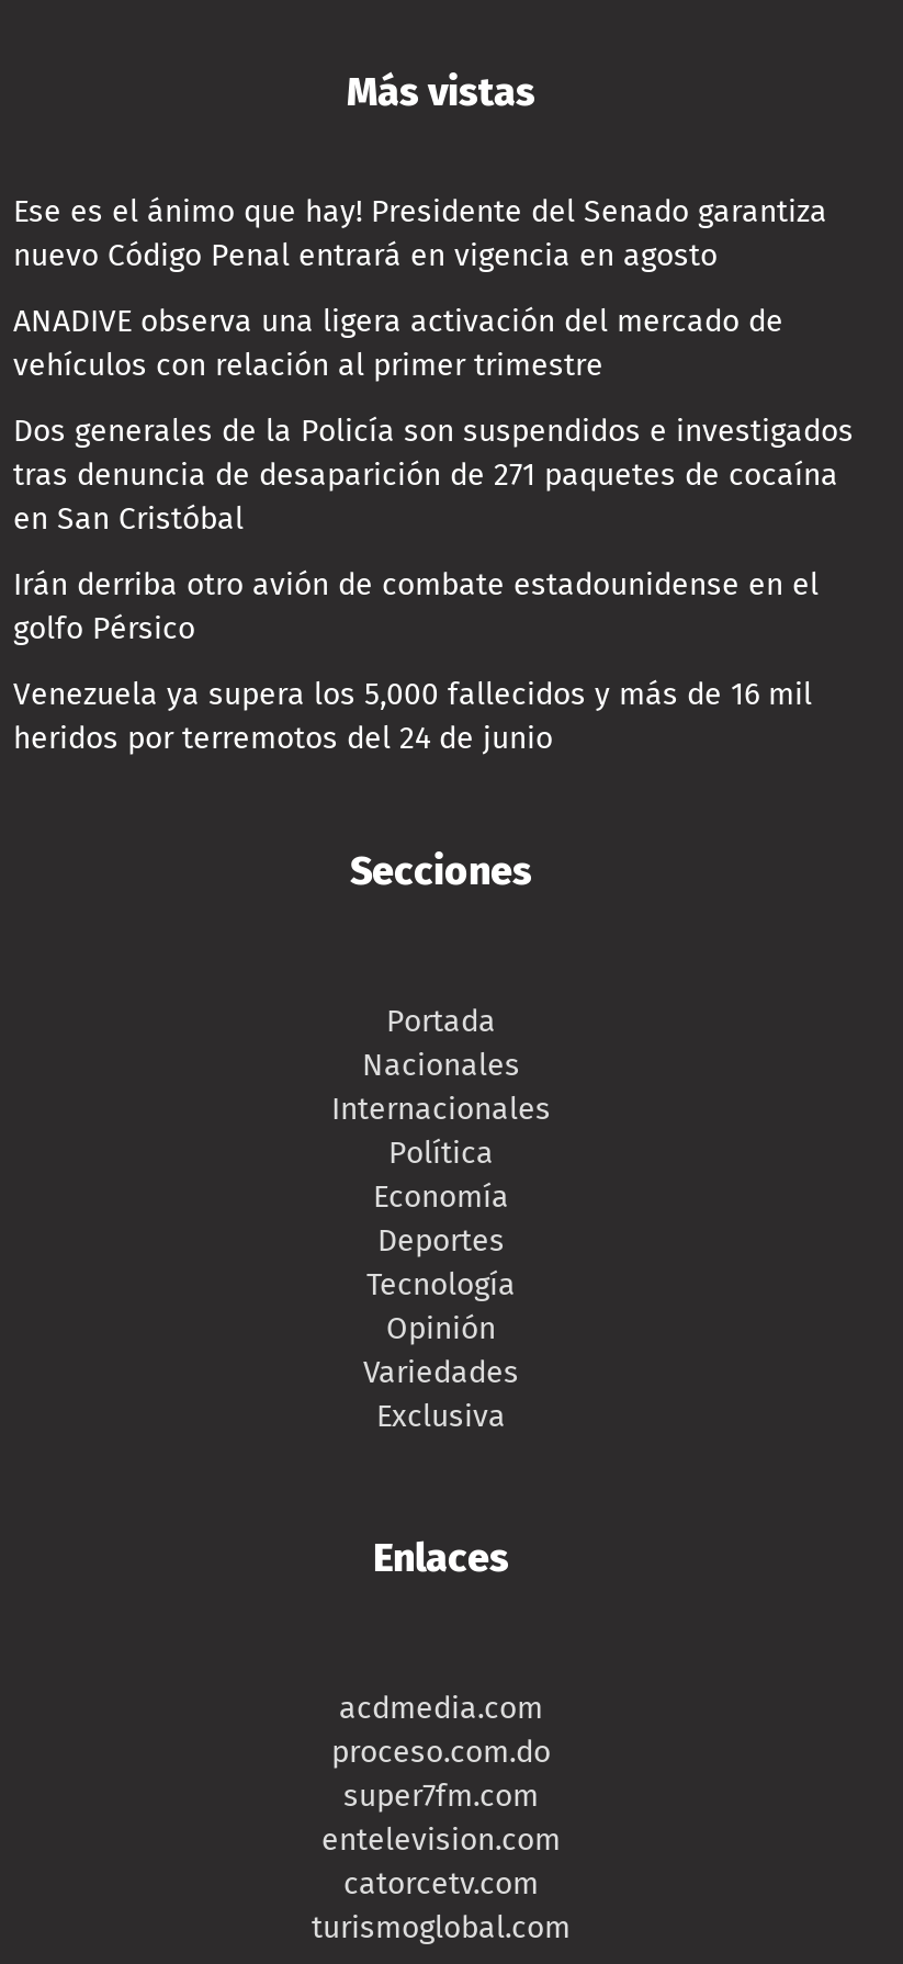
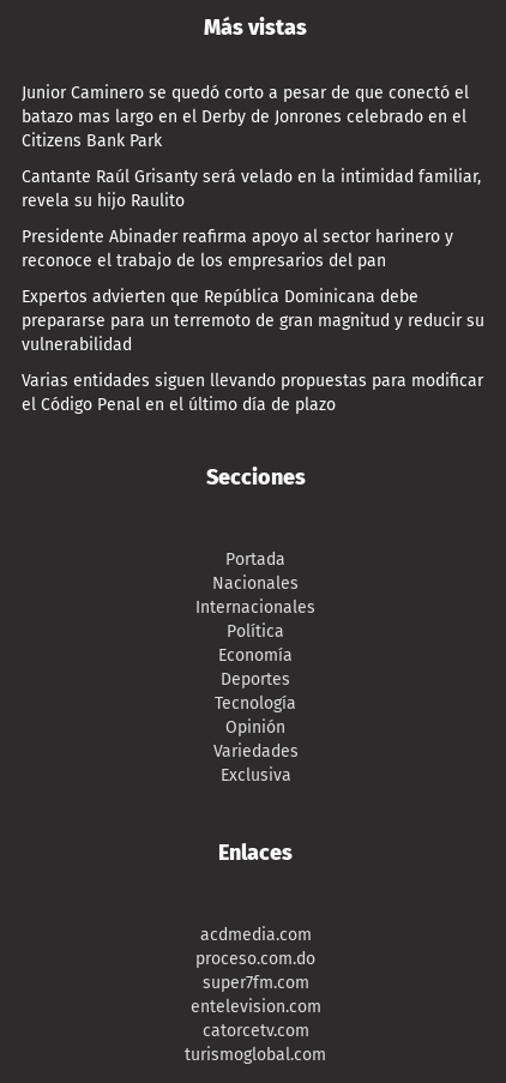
- Ese es el ánimo que hay! Presidente del Senado garantiza
- nuevo Código Penal entrará en vigencia en agosto
+ Junior Caminero se quedó corto a pesar de que conectó el
+ batazo mas largo en el Derby de Jonrones celebrado en el
+ Citizens Bank Park

- ANADIVE observa una ligera activación del mercado de
- vehículos con relación al primer trimestre
+ Cantante Raúl Grisanty será velado en la intimidad familiar,
+ revela su hijo Raulito

- Dos generales de la Policía son suspendidos e investigados
- tras denuncia de desaparición de 271 paquetes de cocaína
- en San Cristóbal
+ Presidente Abinader reafirma apoyo al sector harinero y
+ reconoce el trabajo de los empresarios del pan

- Irán derriba otro avión de combate estadounidense en el
- golfo Pérsico
+ Expertos advierten que República Dominicana debe
+ prepararse para un terremoto de gran magnitud y reducir su
+ vulnerabilidad

- Venezuela ya supera los 5,000 fallecidos y más de 16 mil
- heridos por terremotos del 24 de junio
+ Varias entidades siguen llevando propuestas para modificar
+ el Código Penal en el último día de plazo
